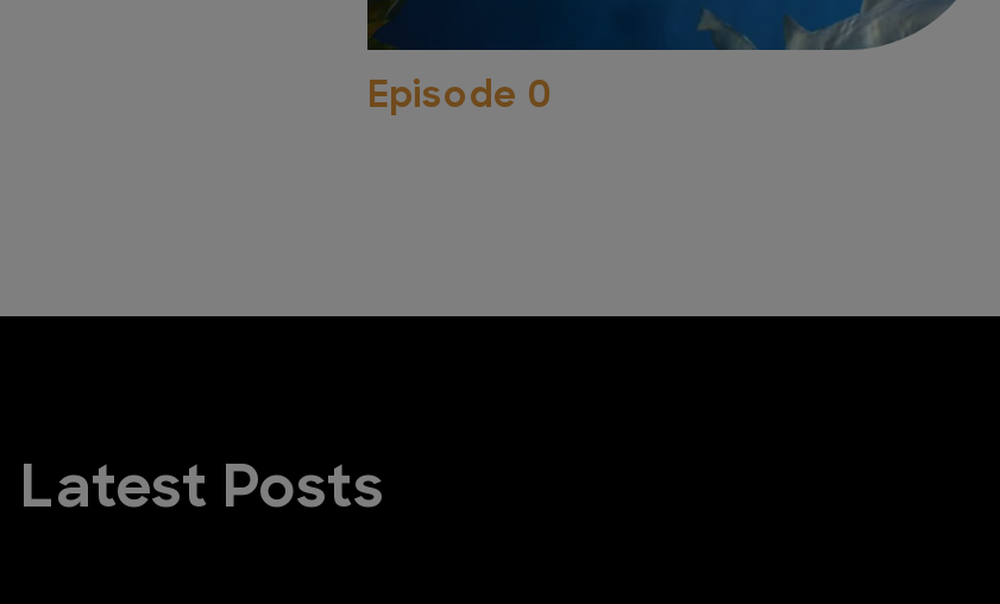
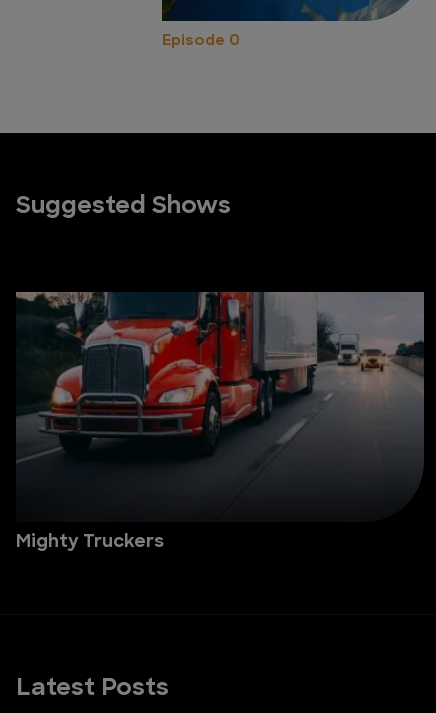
+ [image]
+ Mighty Truckers

+ Suggested Shows
